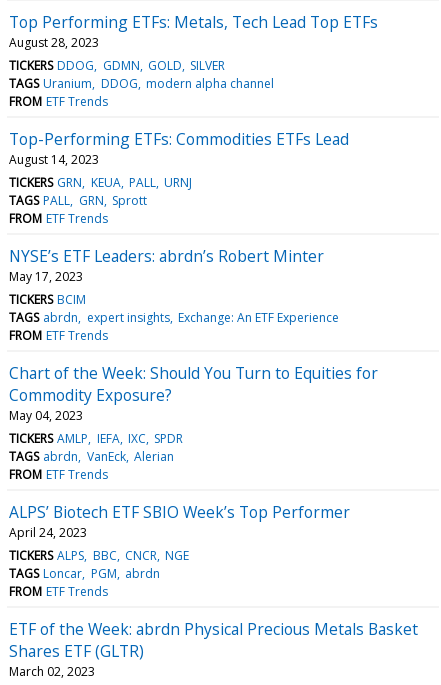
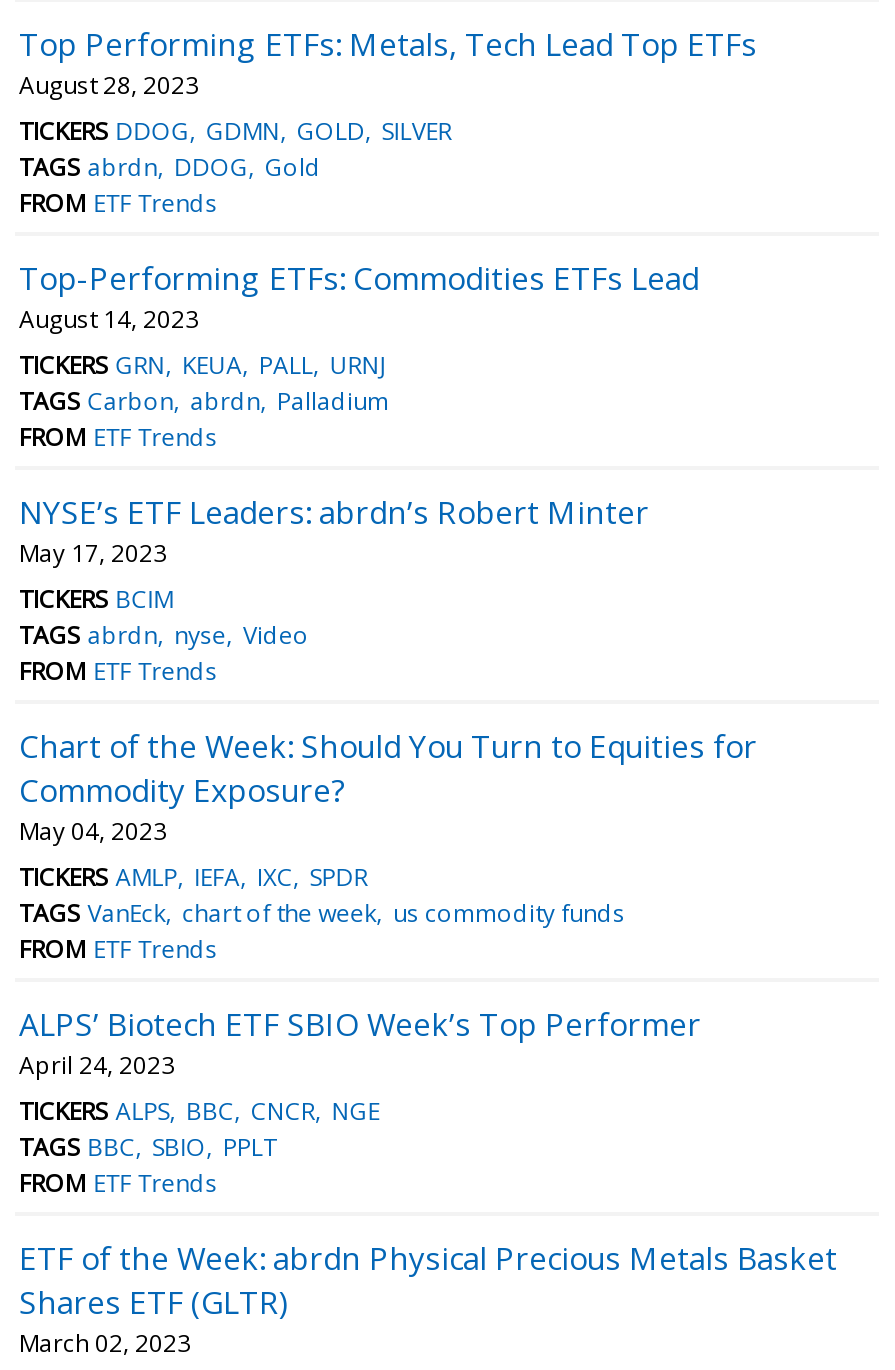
- TAGS Uranium DDOG modern alpha channel
+ TAGS abrdn DDOG Gold

- TAGS PALL GRN Sprott
+ TAGS Carbon abrdn Palladium

- TAGS abrdn expert insights Exchange: An ETF Experience
+ TAGS abrdn nyse Video

- TAGS abrdn VanEck Alerian
+ TAGS VanEck chart of the week us commodity funds

- TAGS Loncar PGM abrdn
+ TAGS BBC SBIO PPLT
